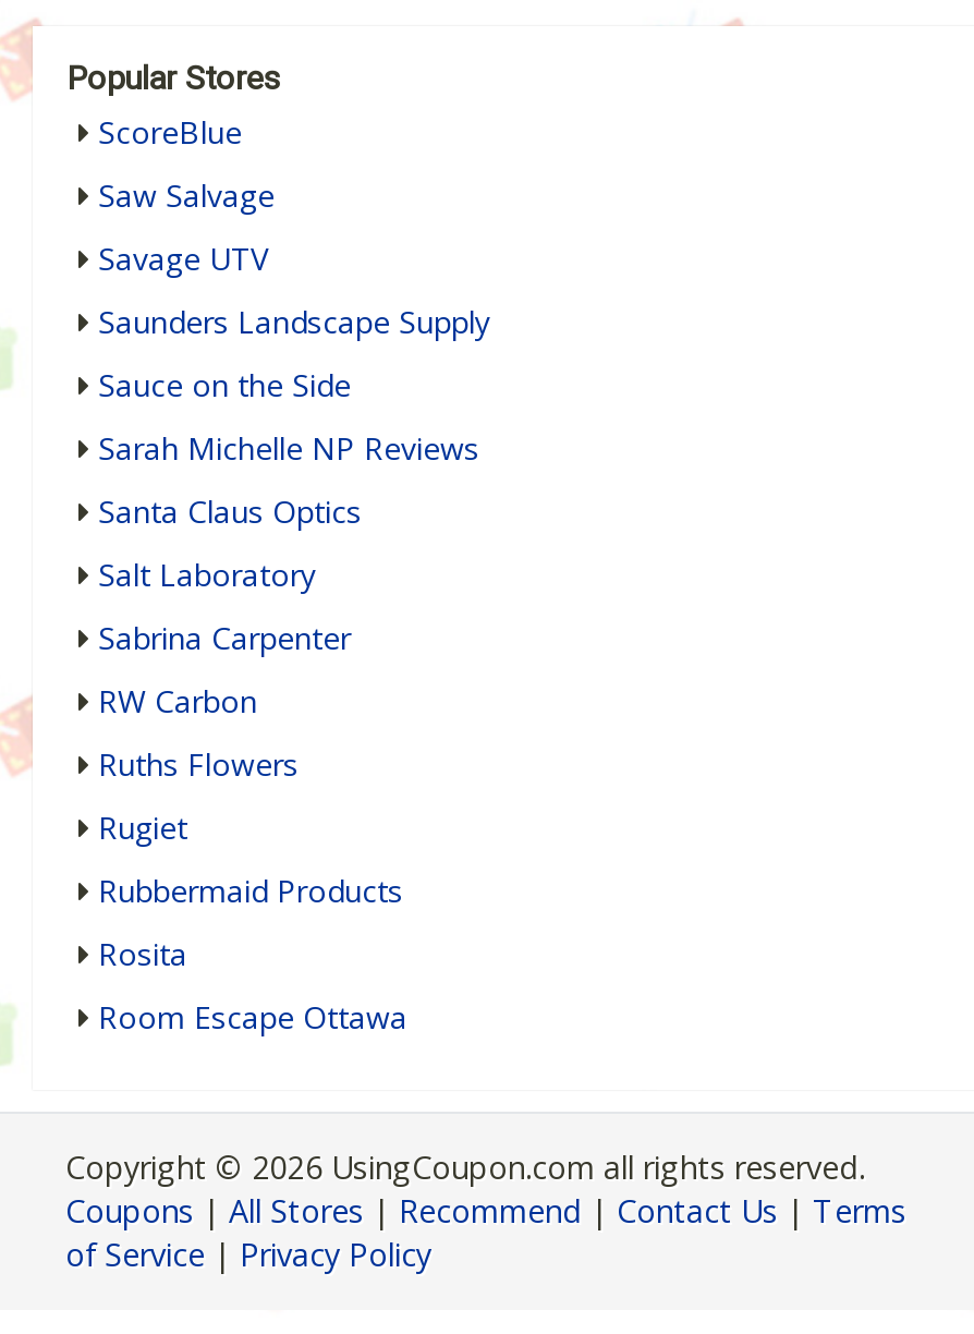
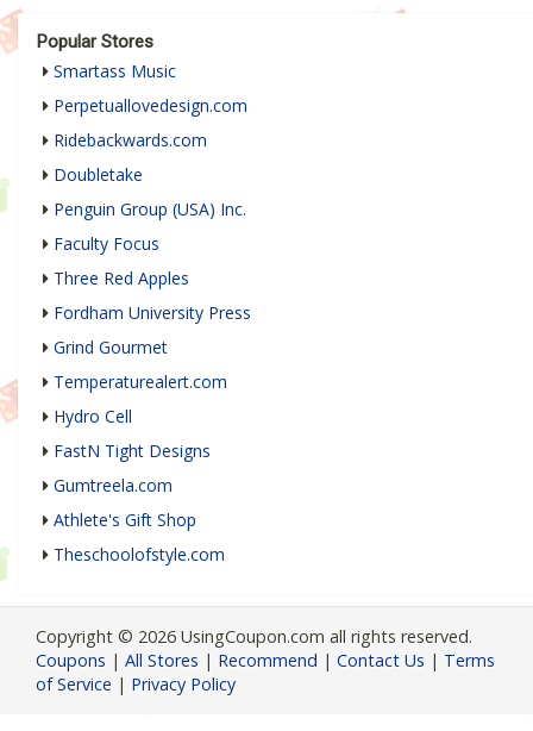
- ScoreBlue
+ Smartass Music

- Saw Salvage
+ Perpetuallovedesign.com

- Savage UTV
+ Ridebackwards.com

- Saunders Landscape Supply
+ Doubletake

- Sauce on the Side
+ Penguin Group (USA) Inc.

- Sarah Michelle NP Reviews
+ Faculty Focus

- Santa Claus Optics
+ Three Red Apples

- Salt Laboratory
+ Fordham University Press

- Sabrina Carpenter
+ Grind Gourmet

- RW Carbon
+ Temperaturealert.com

- Ruths Flowers
+ Hydro Cell

- Rugiet
+ FastN Tight Designs

- Rubbermaid Products
+ Gumtreela.com

- Rosita
+ Athlete's Gift Shop

- Room Escape Ottawa
+ Theschoolofstyle.com
